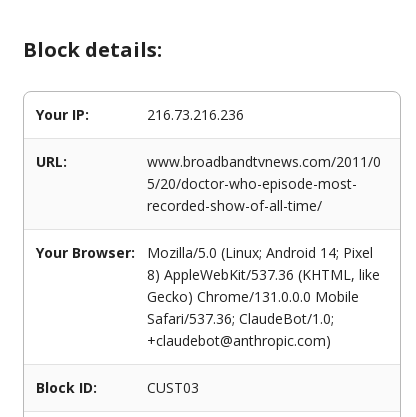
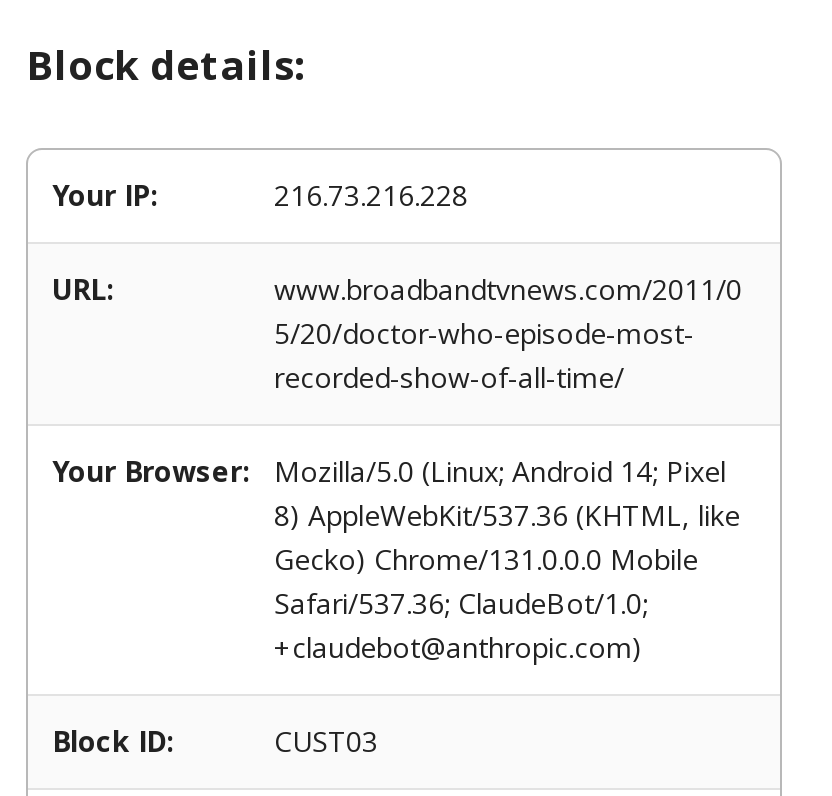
- 216.73.216.236
+ 216.73.216.228
